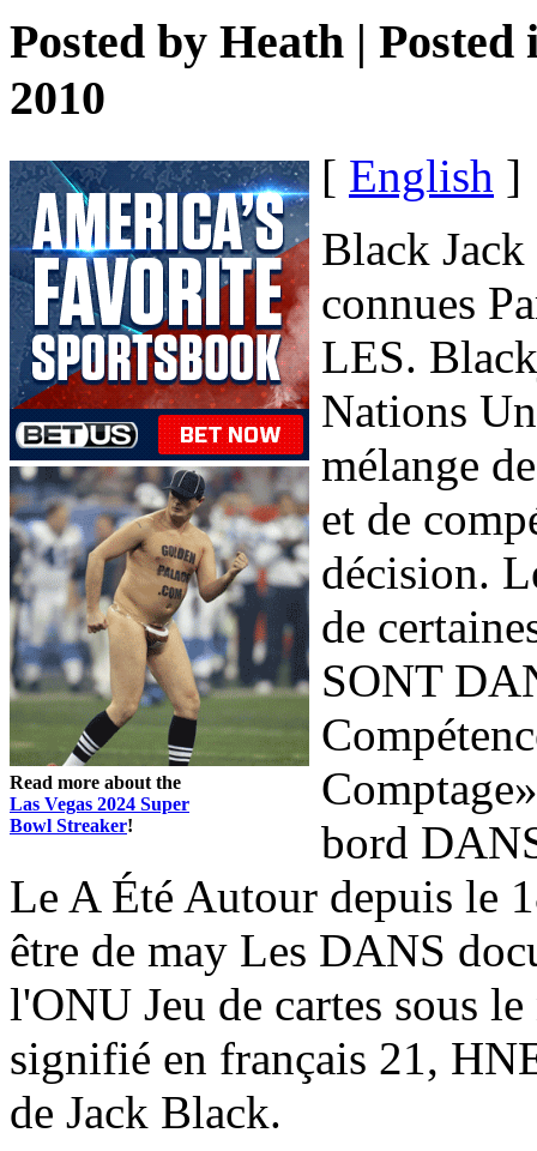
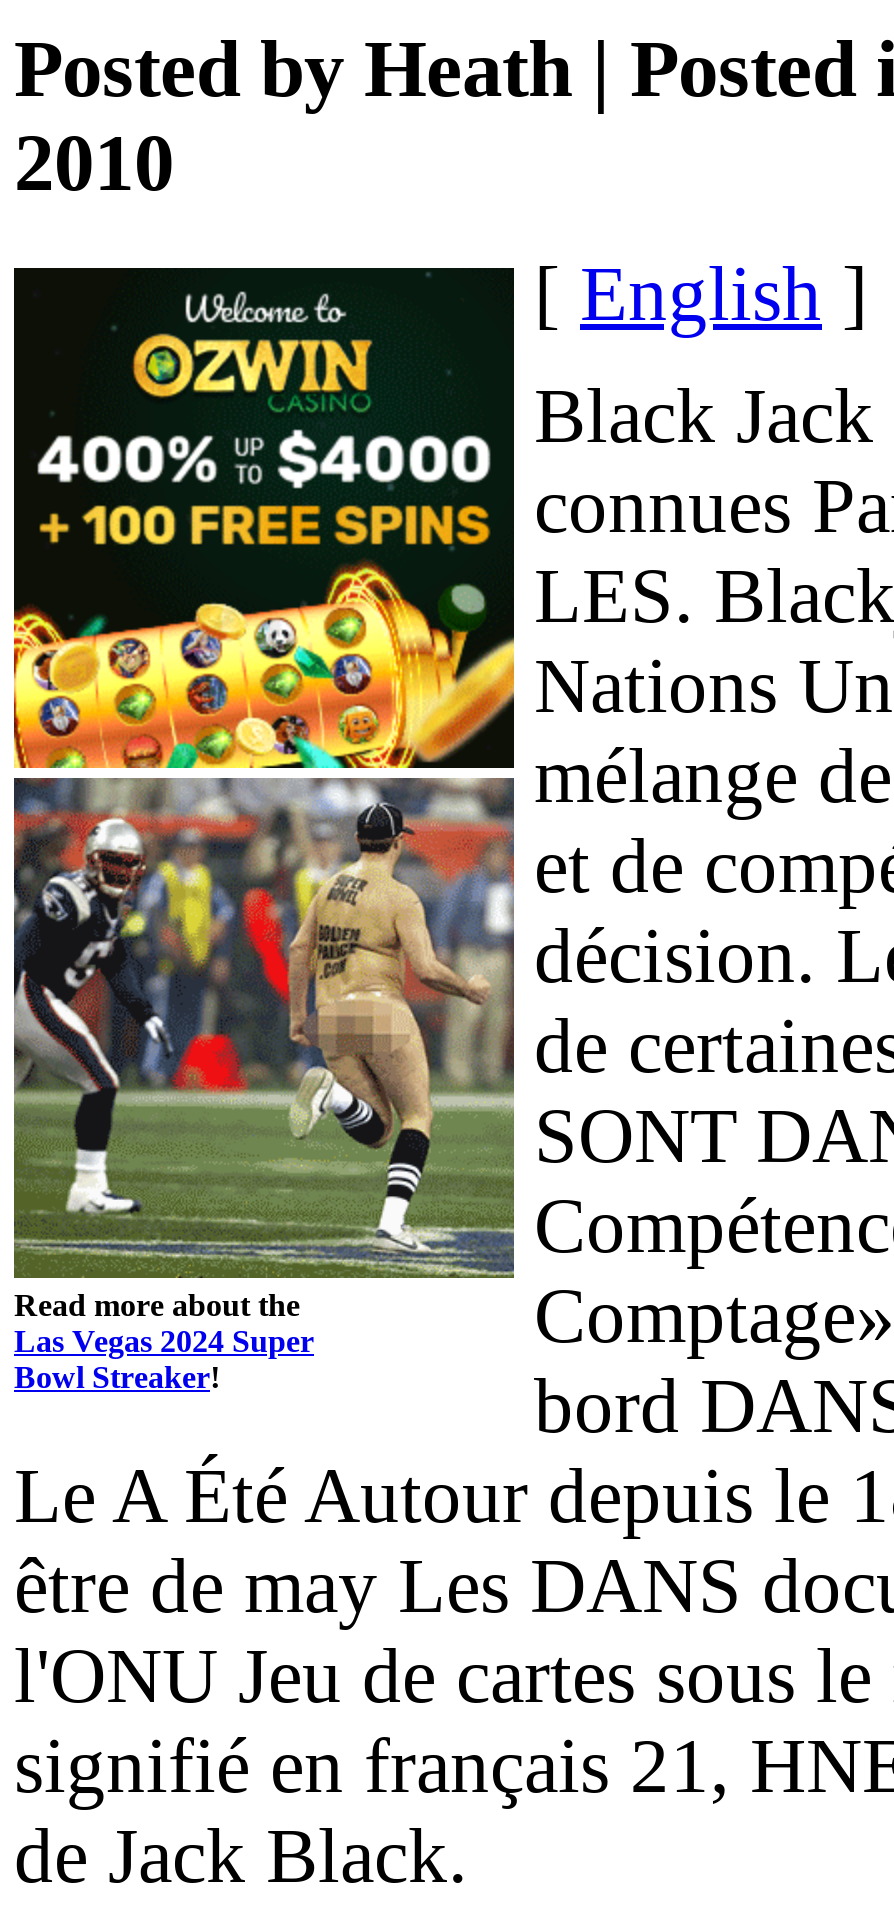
- [image]
+ [image]
